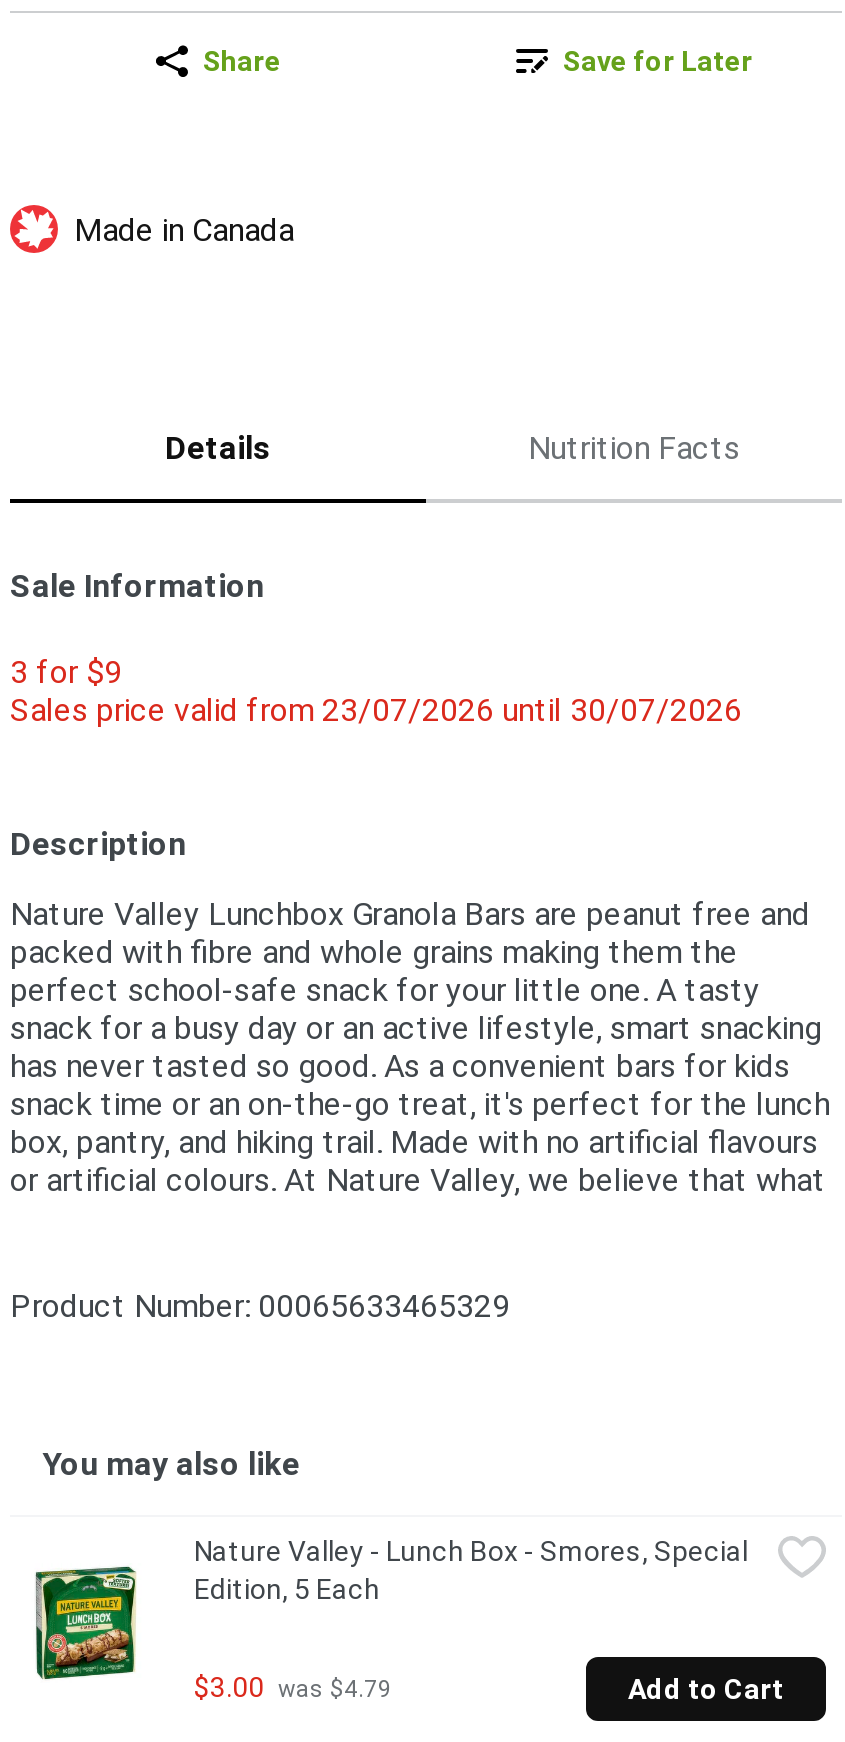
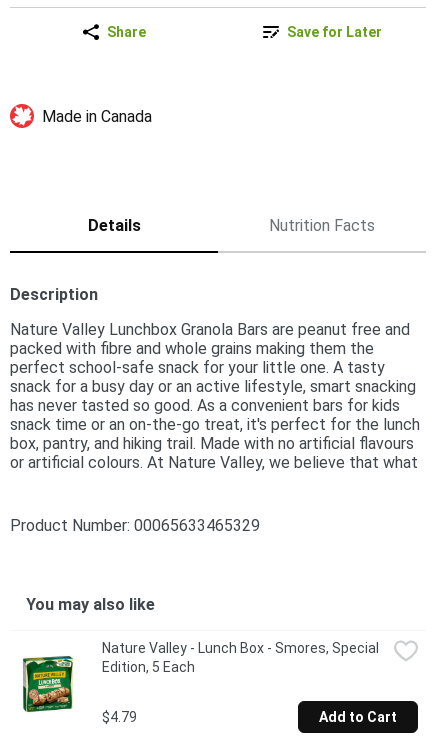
- Sale Information
- 3 for $9
- Sales price valid from 23/07/2026 until 30/07/2026

- $3.00 was $4.79
+ $4.79
